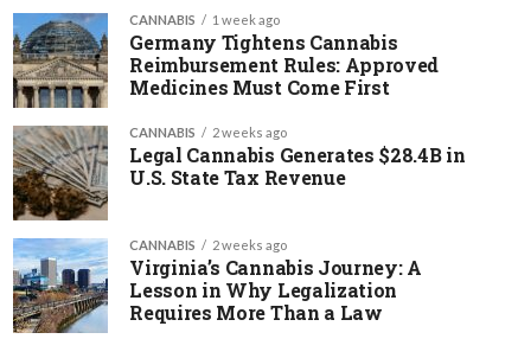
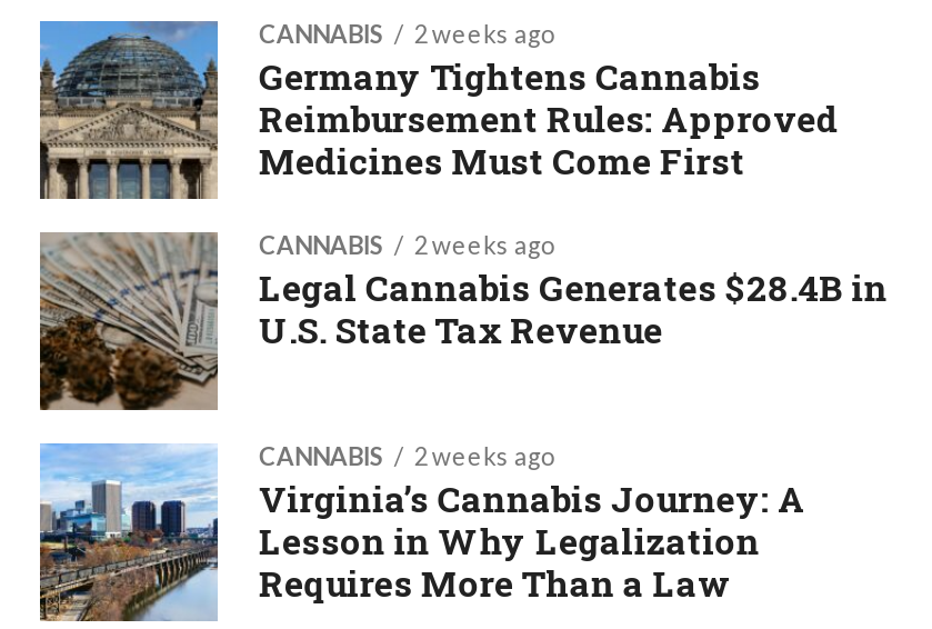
- CANNABIS 1 week ago
+ CANNABIS 2 weeks ago
